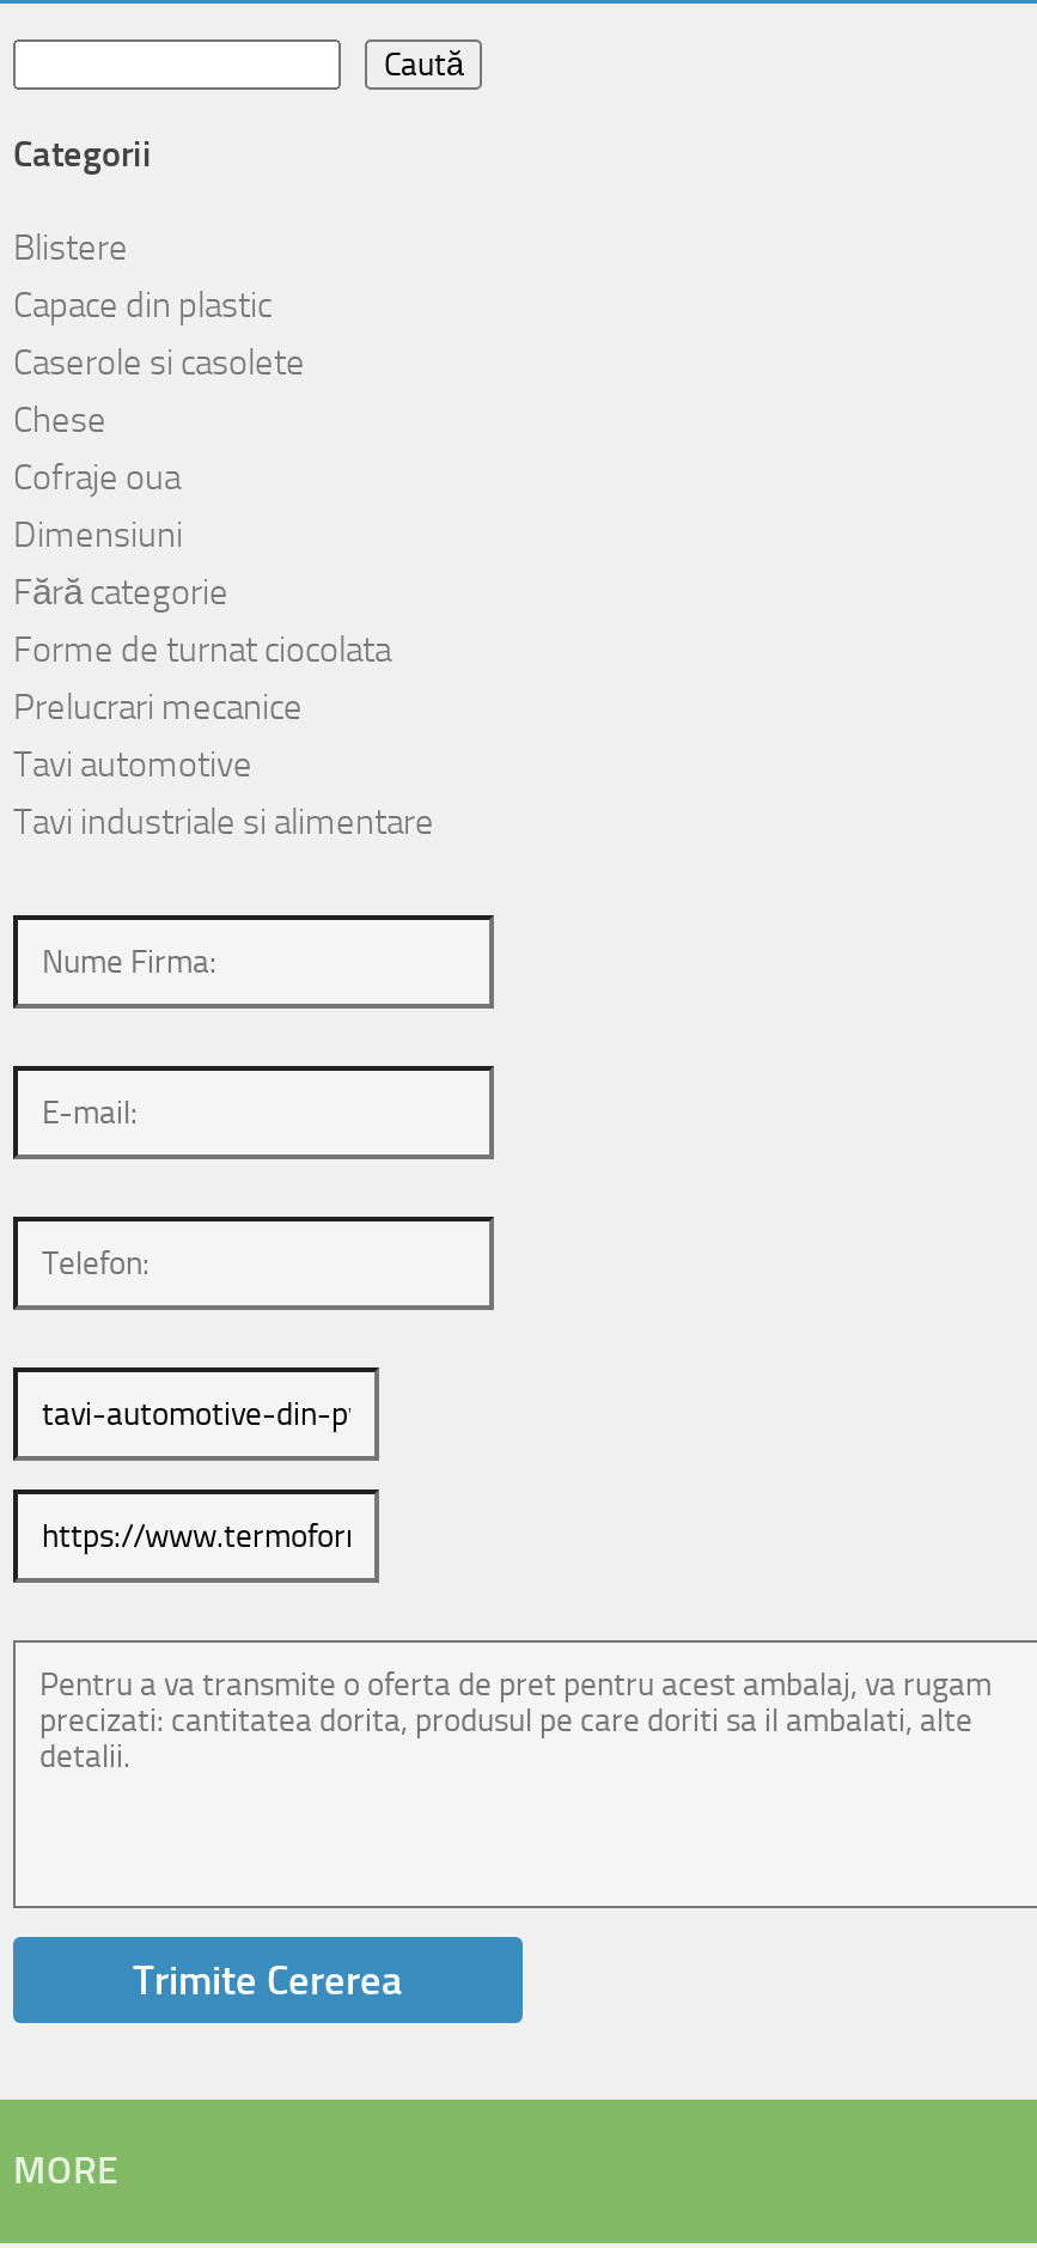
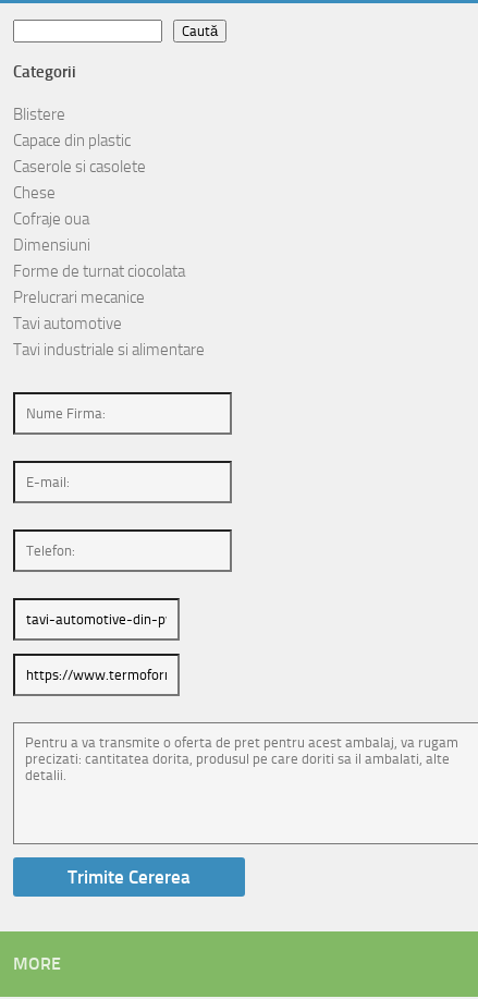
- Fără categorie
